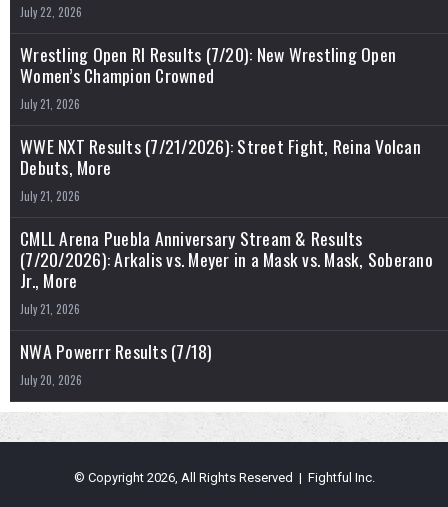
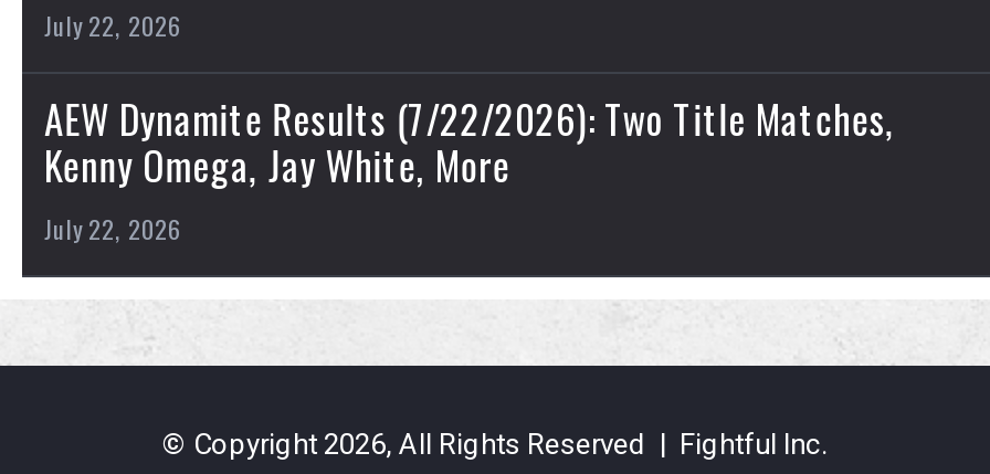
- Wrestling Open RI Results (7/20): New Wrestling Open
- Women’s Champion Crowned
- July 21, 2026
- WWE NXT Results (7/21/2026): Street Fight, Reina Volcan
- Debuts, More
- July 21, 2026
- CMLL Arena Puebla Anniversary Stream & Results
- (7/20/2026): Arkalis vs. Meyer in a Mask vs. Mask, Soberano
- Jr., More
- July 21, 2026
- NWA Powerrr Results (7/18)
- July 20, 2026
+ AEW Dynamite Results (7/22/2026): Two Title Matches,
+ Kenny Omega, Jay White, More
+ July 22, 2026
